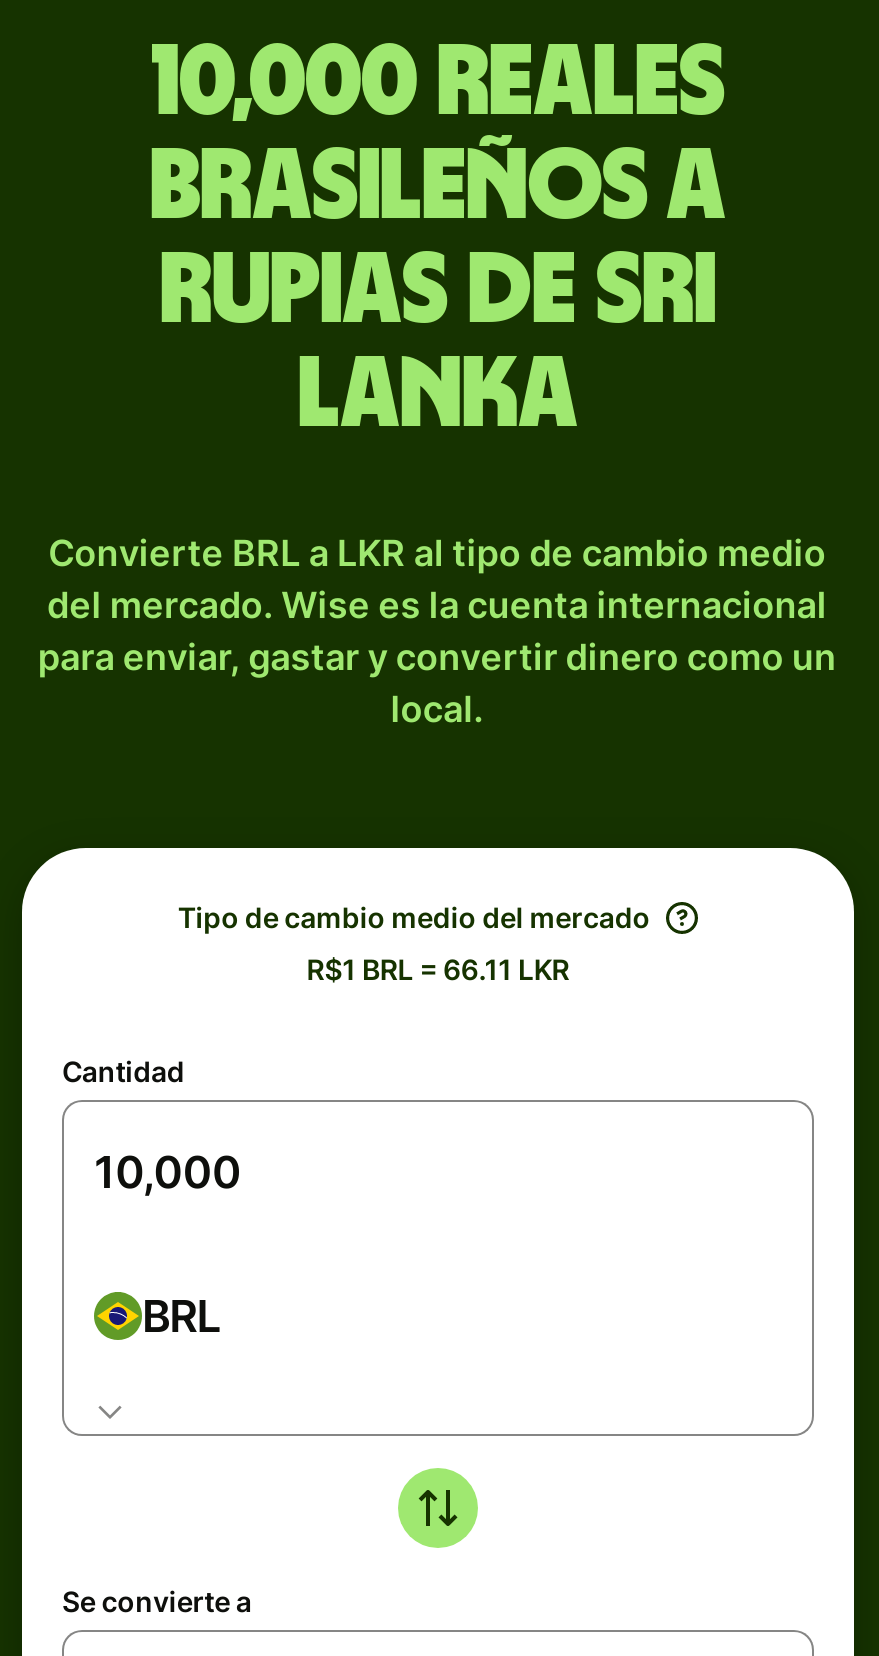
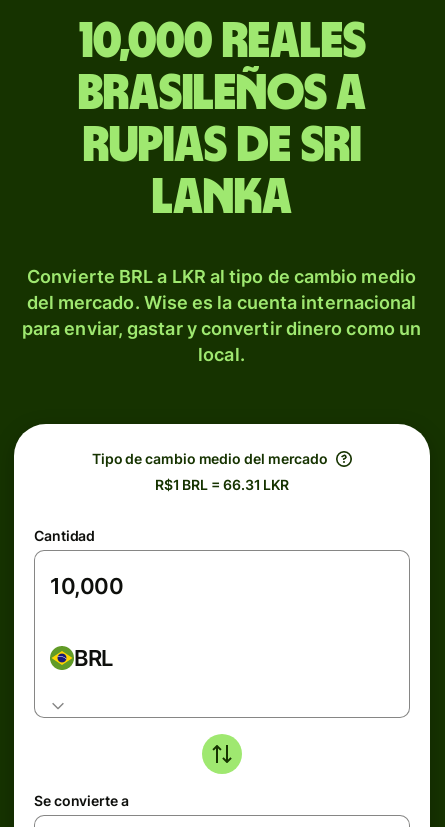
- R$1 BRL = 66.11 LKR
+ R$1 BRL = 66.31 LKR
